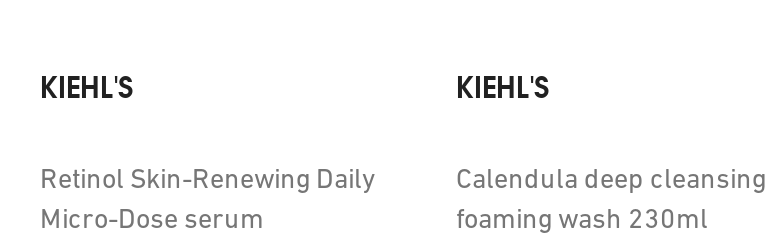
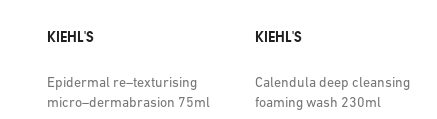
- Retinol Skin-Renewing Daily
- Micro-Dose serum
+ Epidermal re–texturising
+ micro–dermabrasion 75ml
